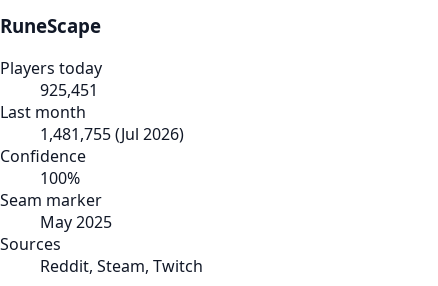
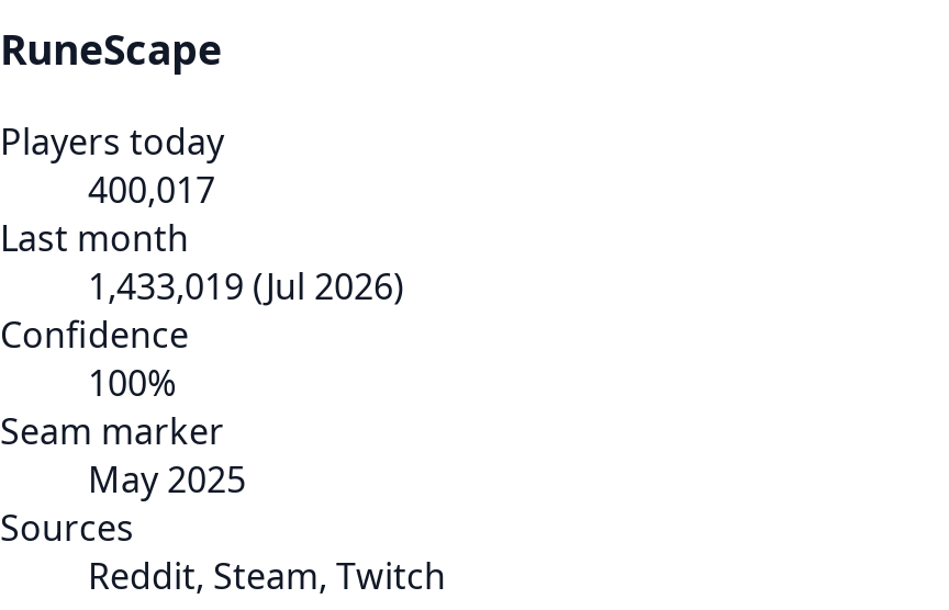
- 925,451
+ 400,017

- 1,481,755 (Jul 2026)
+ 1,433,019 (Jul 2026)
